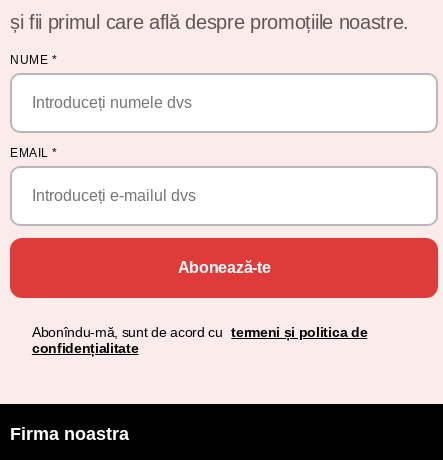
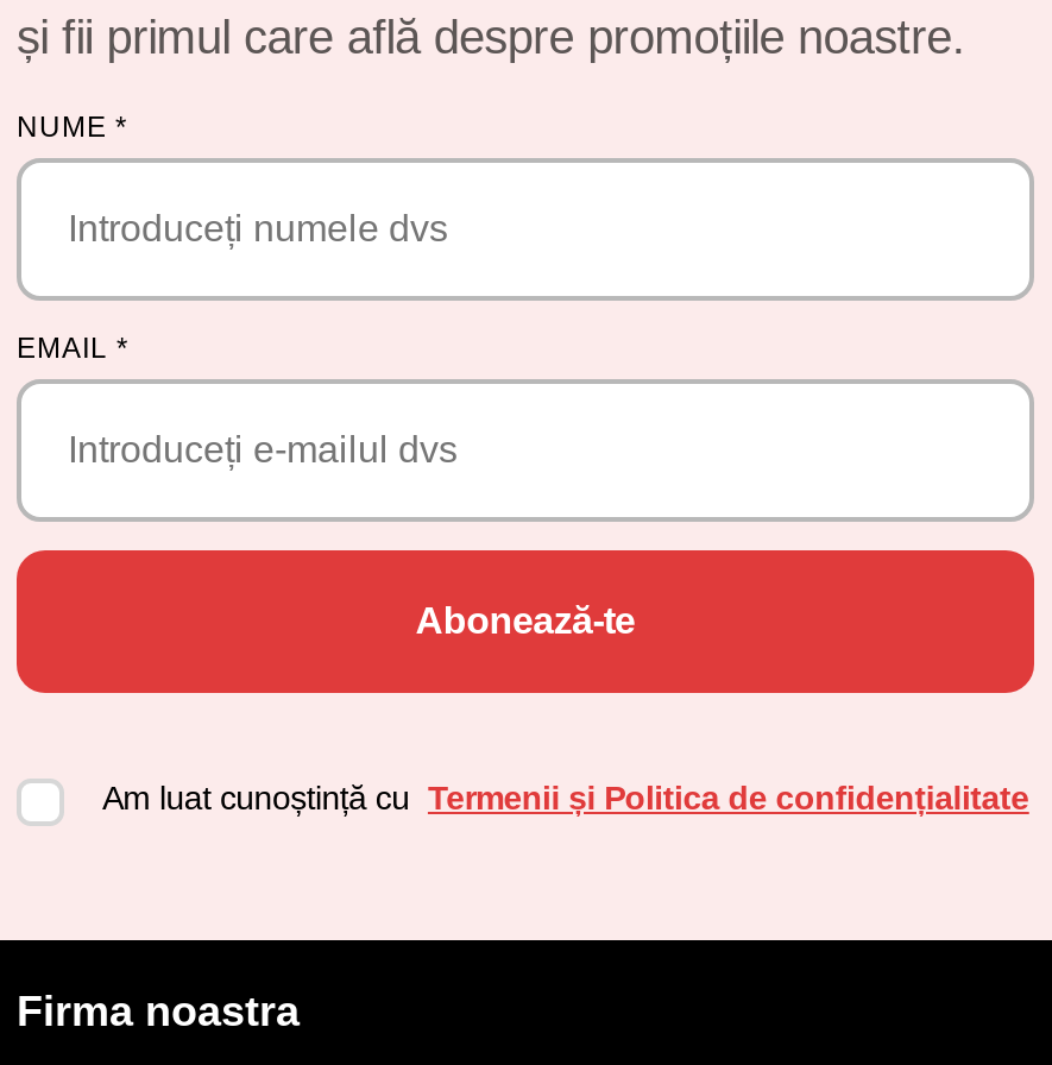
- Abonîndu-mă, sunt de acord cu termeni și politica de
- confidențialitate
+ Am luat cunoștință cu Termenii și Politica de confidențialitate
